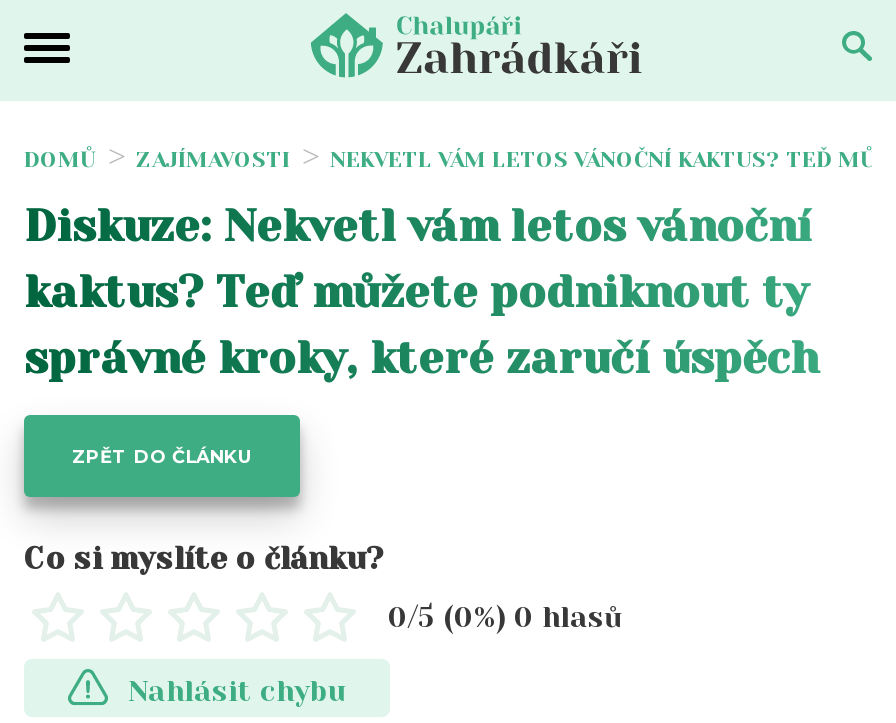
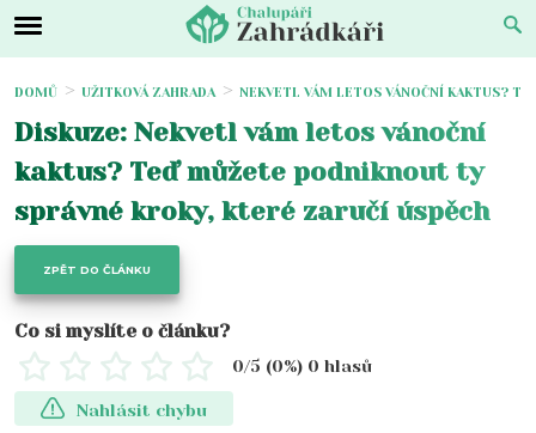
- ZAJÍMAVOSTI
+ UŽITKOVÁ ZAHRADA
